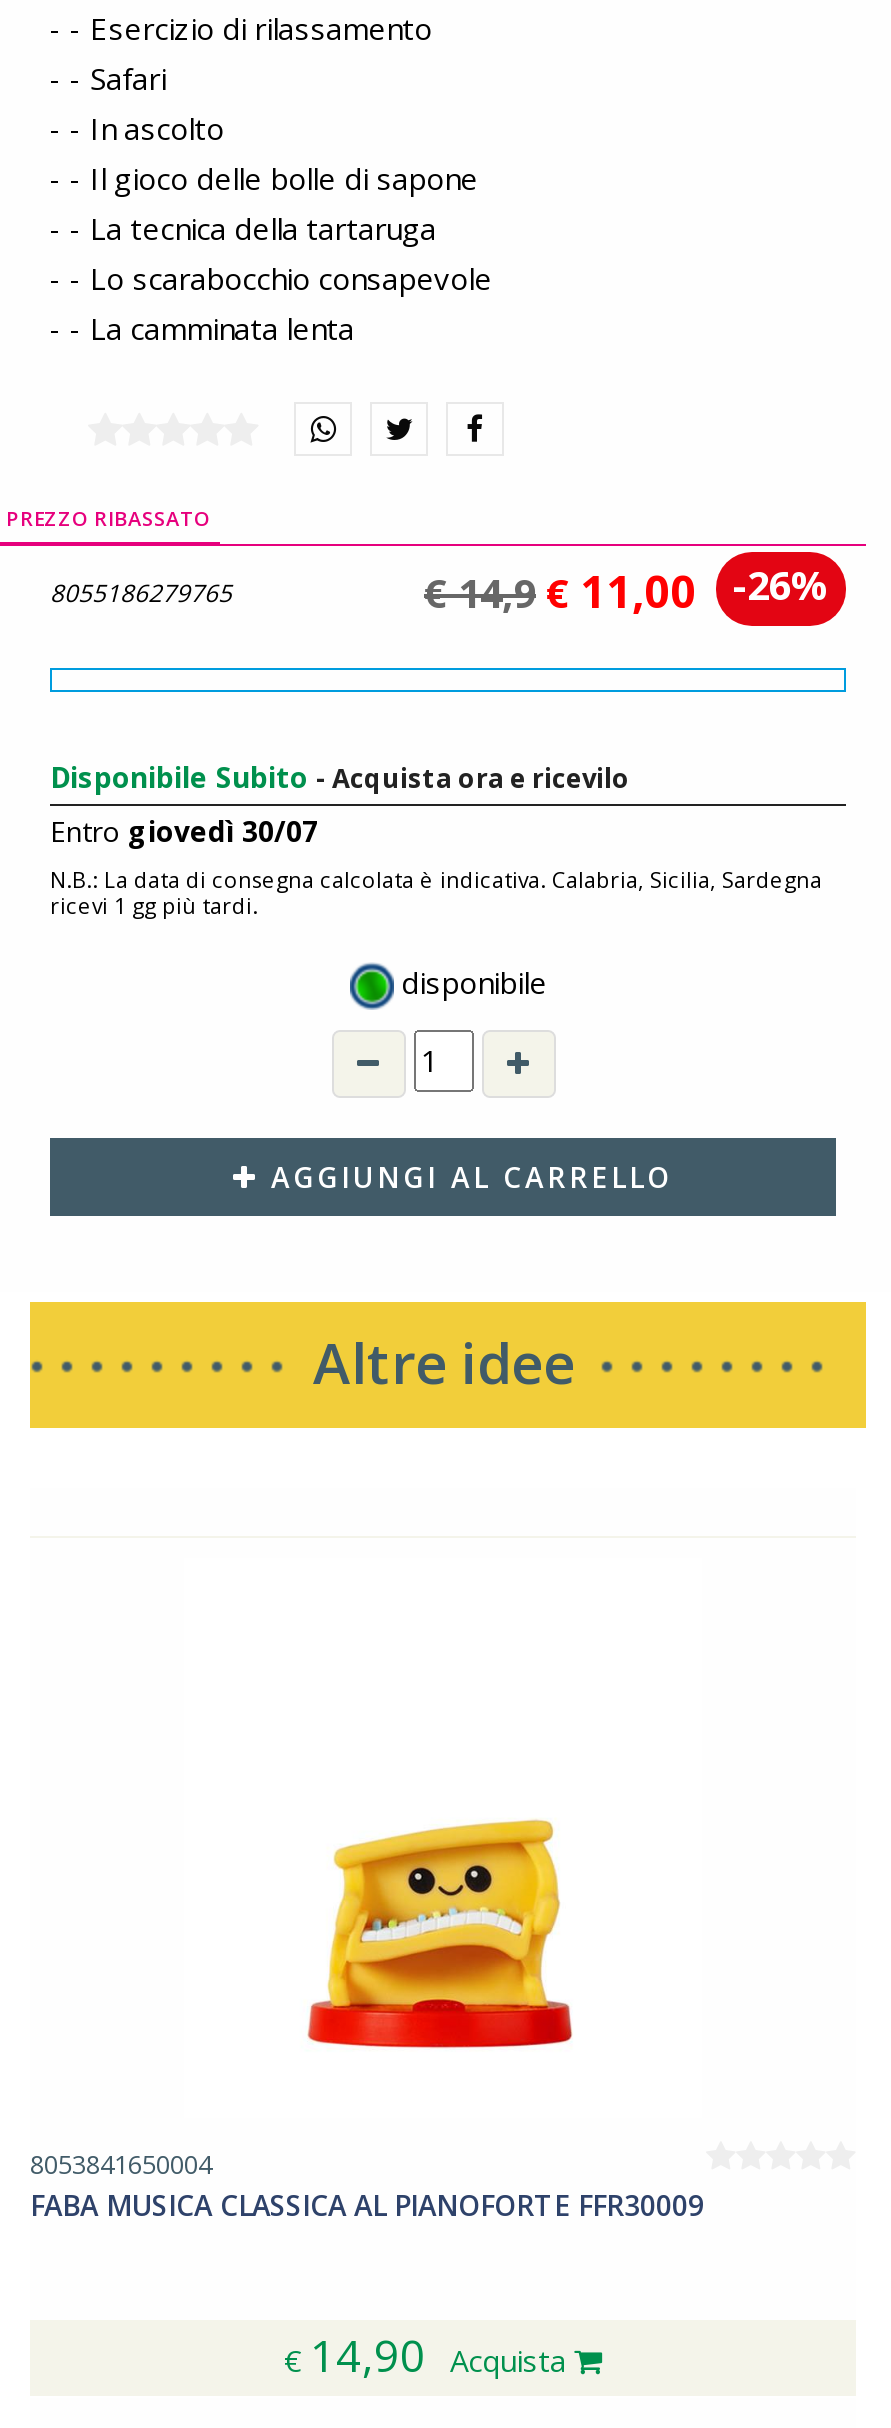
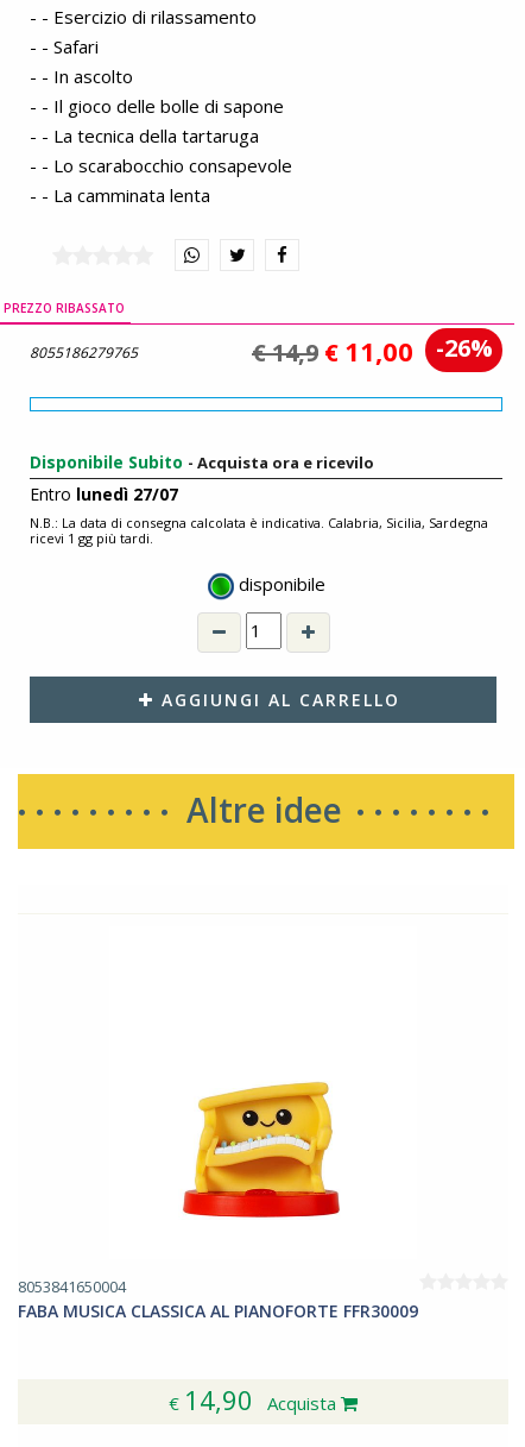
- Entro giovedì 30/07
+ Entro lunedì 27/07
